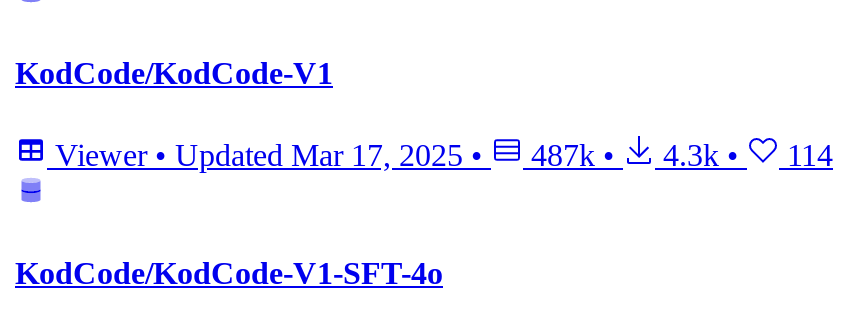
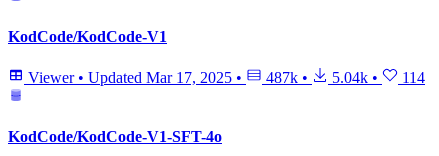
- Viewer • Updated Mar 17, 2025 • 487k • 4.3k • 114
+ Viewer • Updated Mar 17, 2025 • 487k • 5.04k • 114
